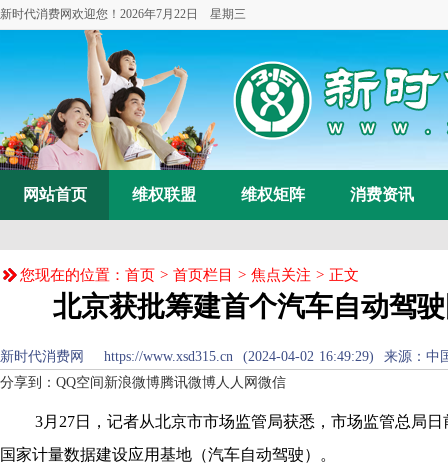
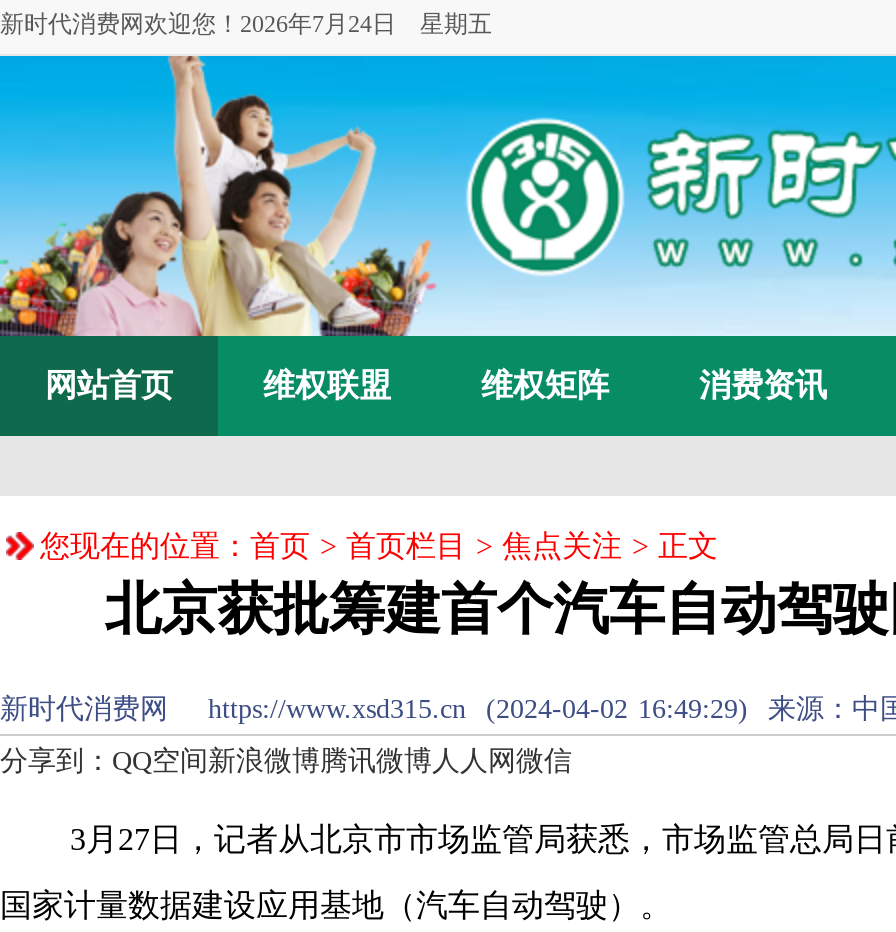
- 新时代消费网欢迎您！2026年7月22日 星期三
+ 新时代消费网欢迎您！2026年7月24日 星期五
